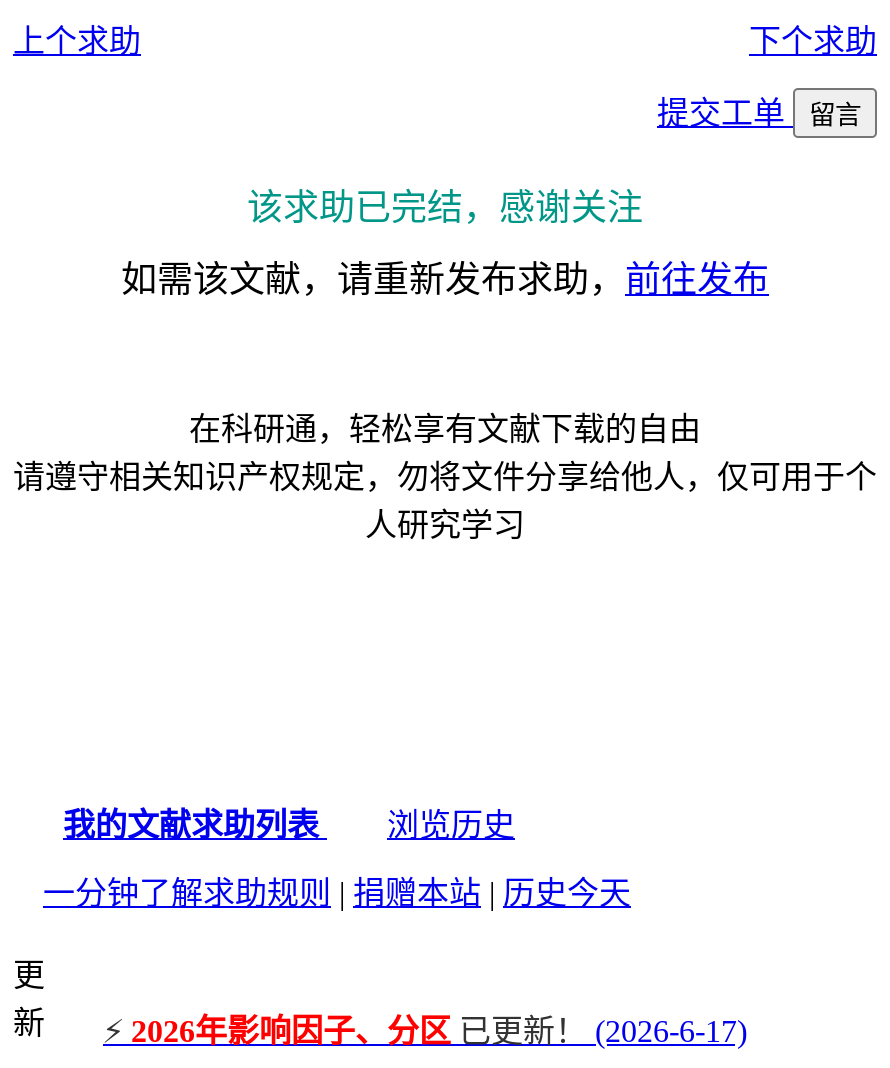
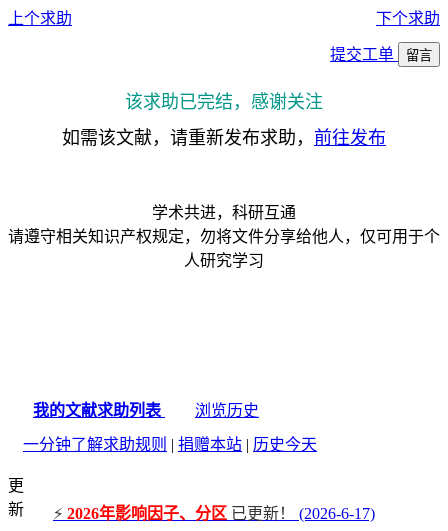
- 在科研通，轻松享有文献下载的自由
+ 学术共进，科研互通
